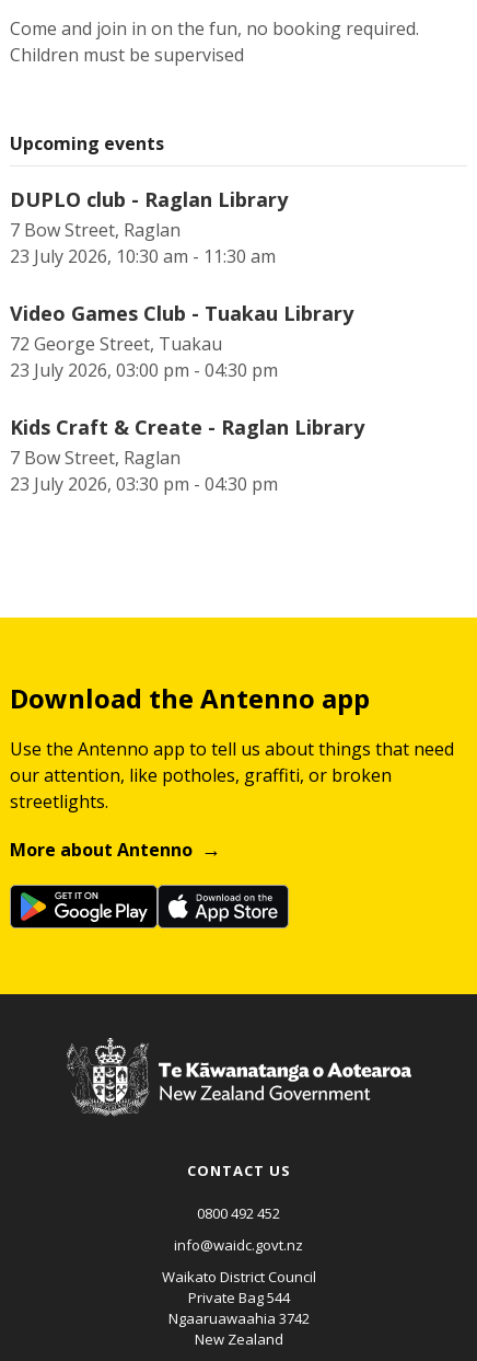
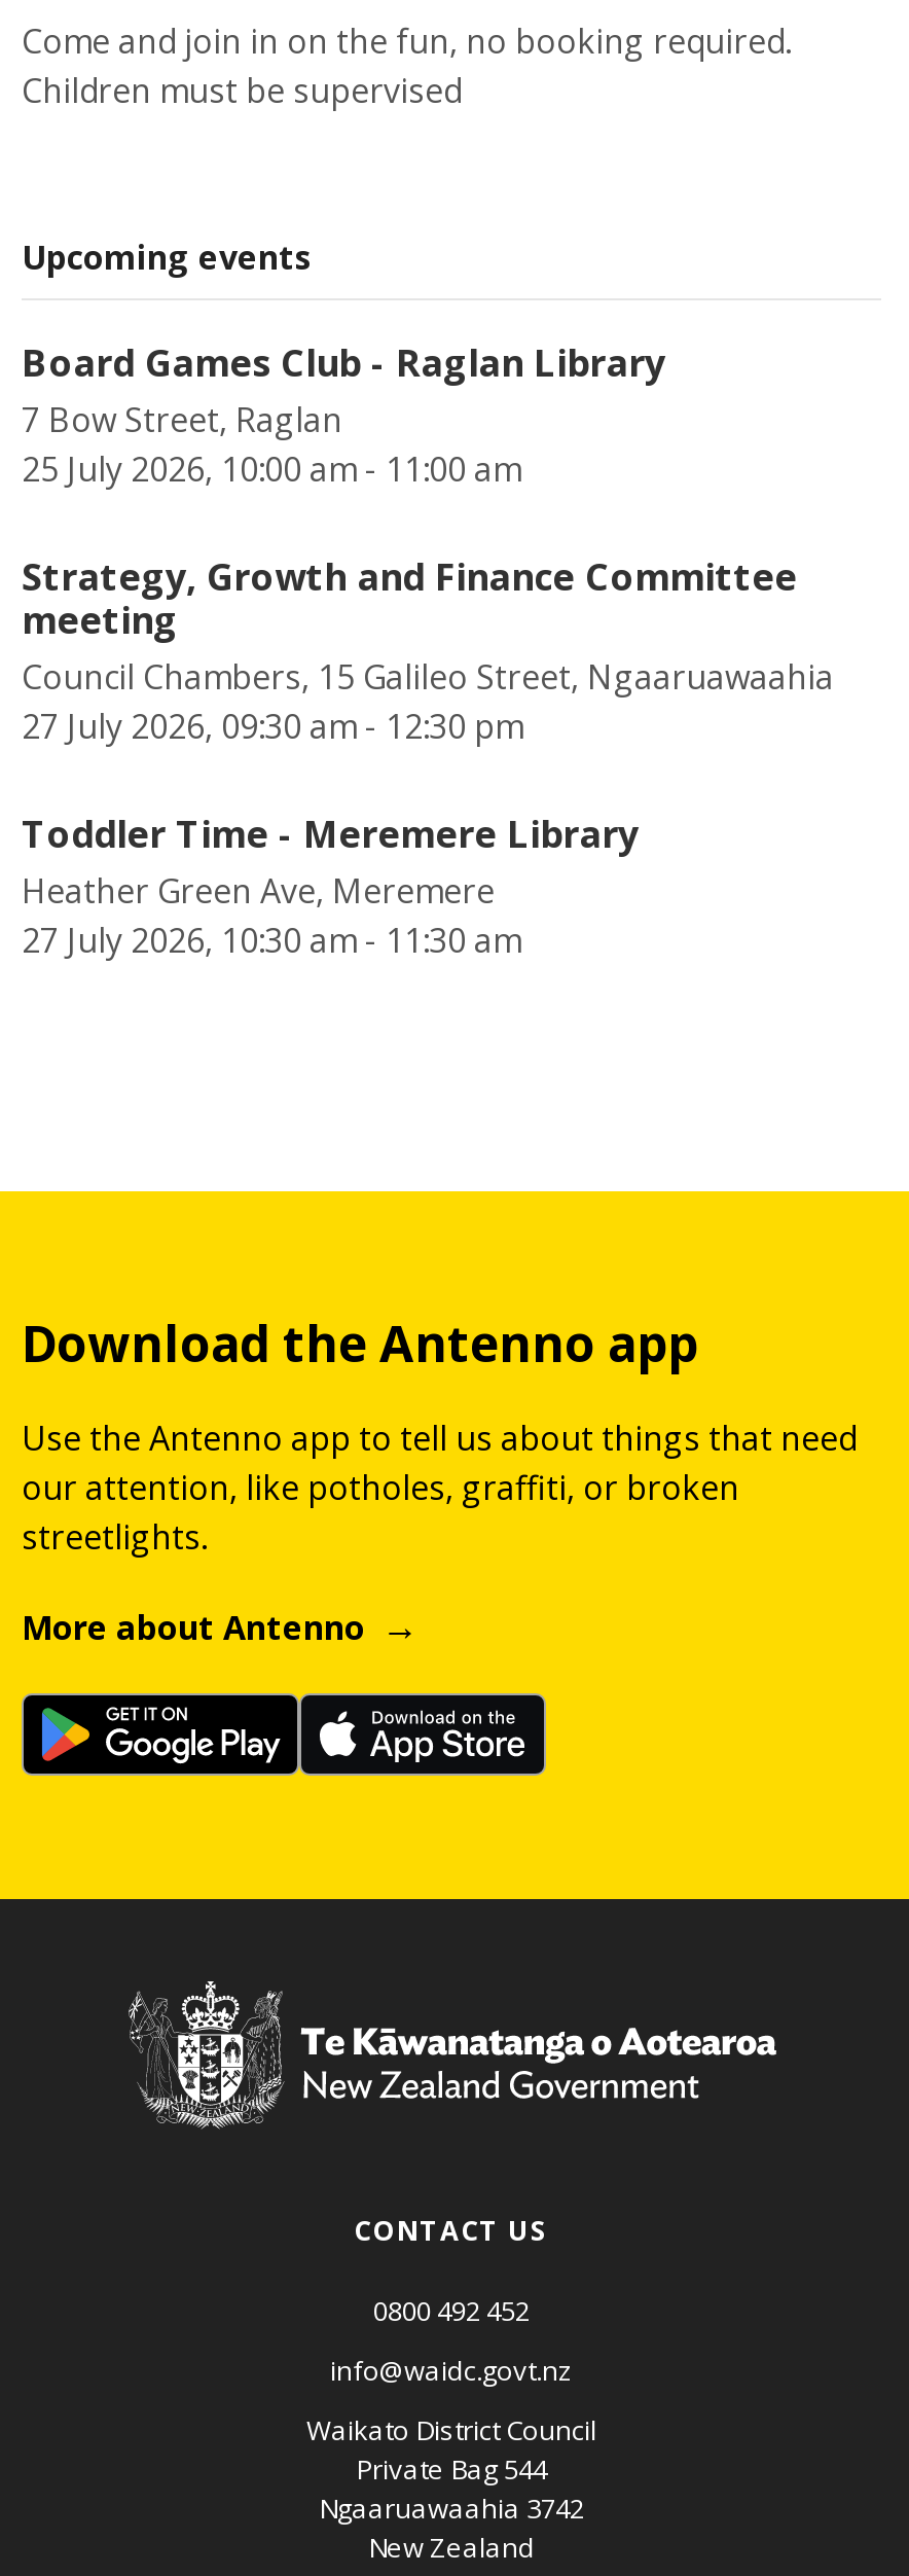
- DUPLO club - Raglan Library
+ Board Games Club - Raglan Library

- 23 July 2026, 10:30 am - 11:30 am
+ 25 July 2026, 10:00 am - 11:00 am

- Video Games Club - Tuakau Library
- 72 George Street, Tuakau
- 23 July 2026, 03:00 pm - 04:30 pm
+ Strategy, Growth and Finance Committee
+ meeting
+ Council Chambers, 15 Galileo Street, Ngaaruawaahia
+ 27 July 2026, 09:30 am - 12:30 pm

- Kids Craft & Create - Raglan Library
- 7 Bow Street, Raglan
- 23 July 2026, 03:30 pm - 04:30 pm
+ Toddler Time - Meremere Library
+ Heather Green Ave, Meremere
+ 27 July 2026, 10:30 am - 11:30 am
